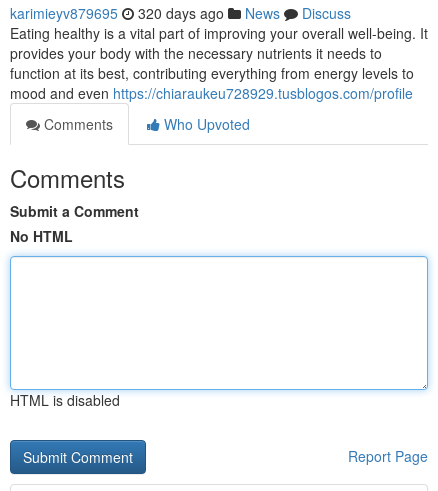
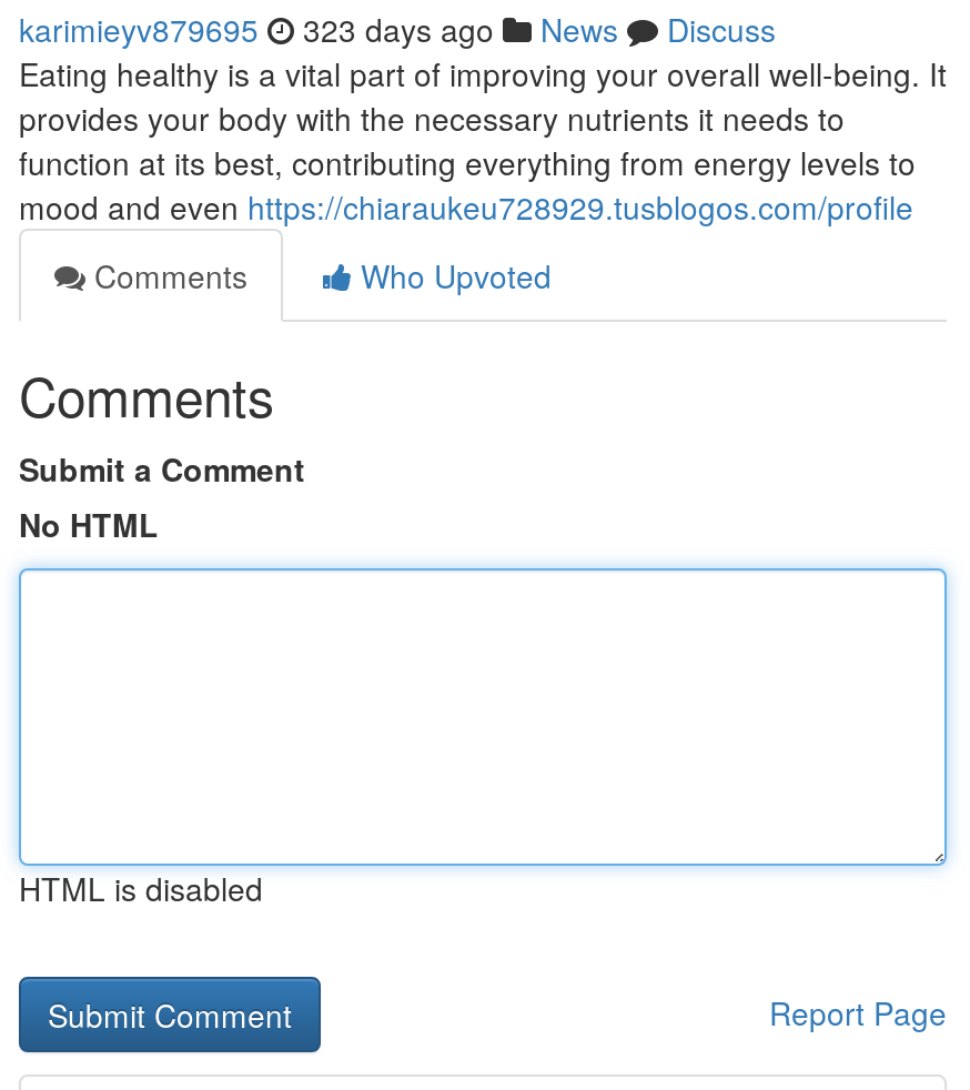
- karimieyv879695 320 days ago News Discuss
+ karimieyv879695 323 days ago News Discuss
